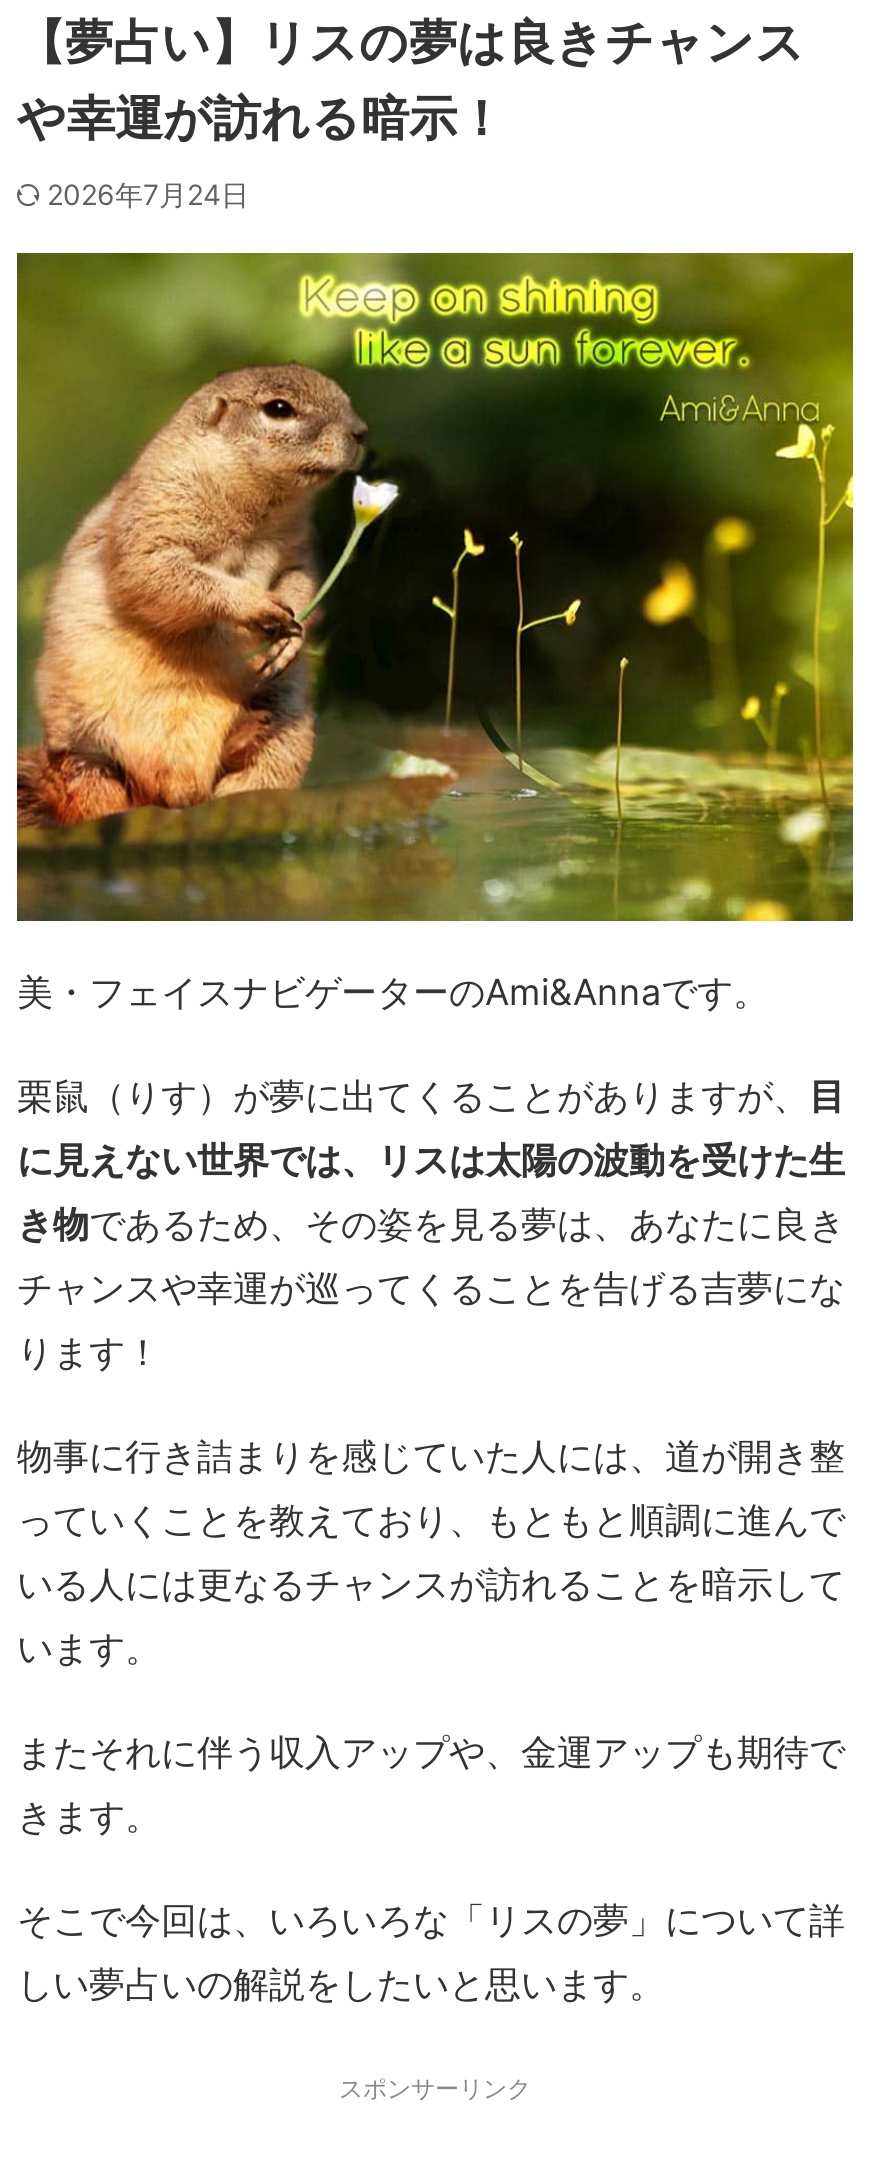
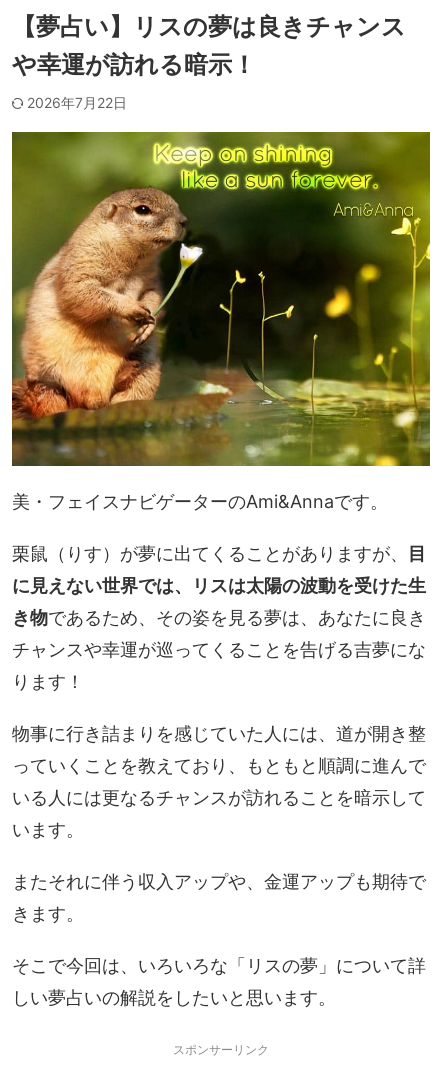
- 2026年7月24日
+ 2026年7月22日
